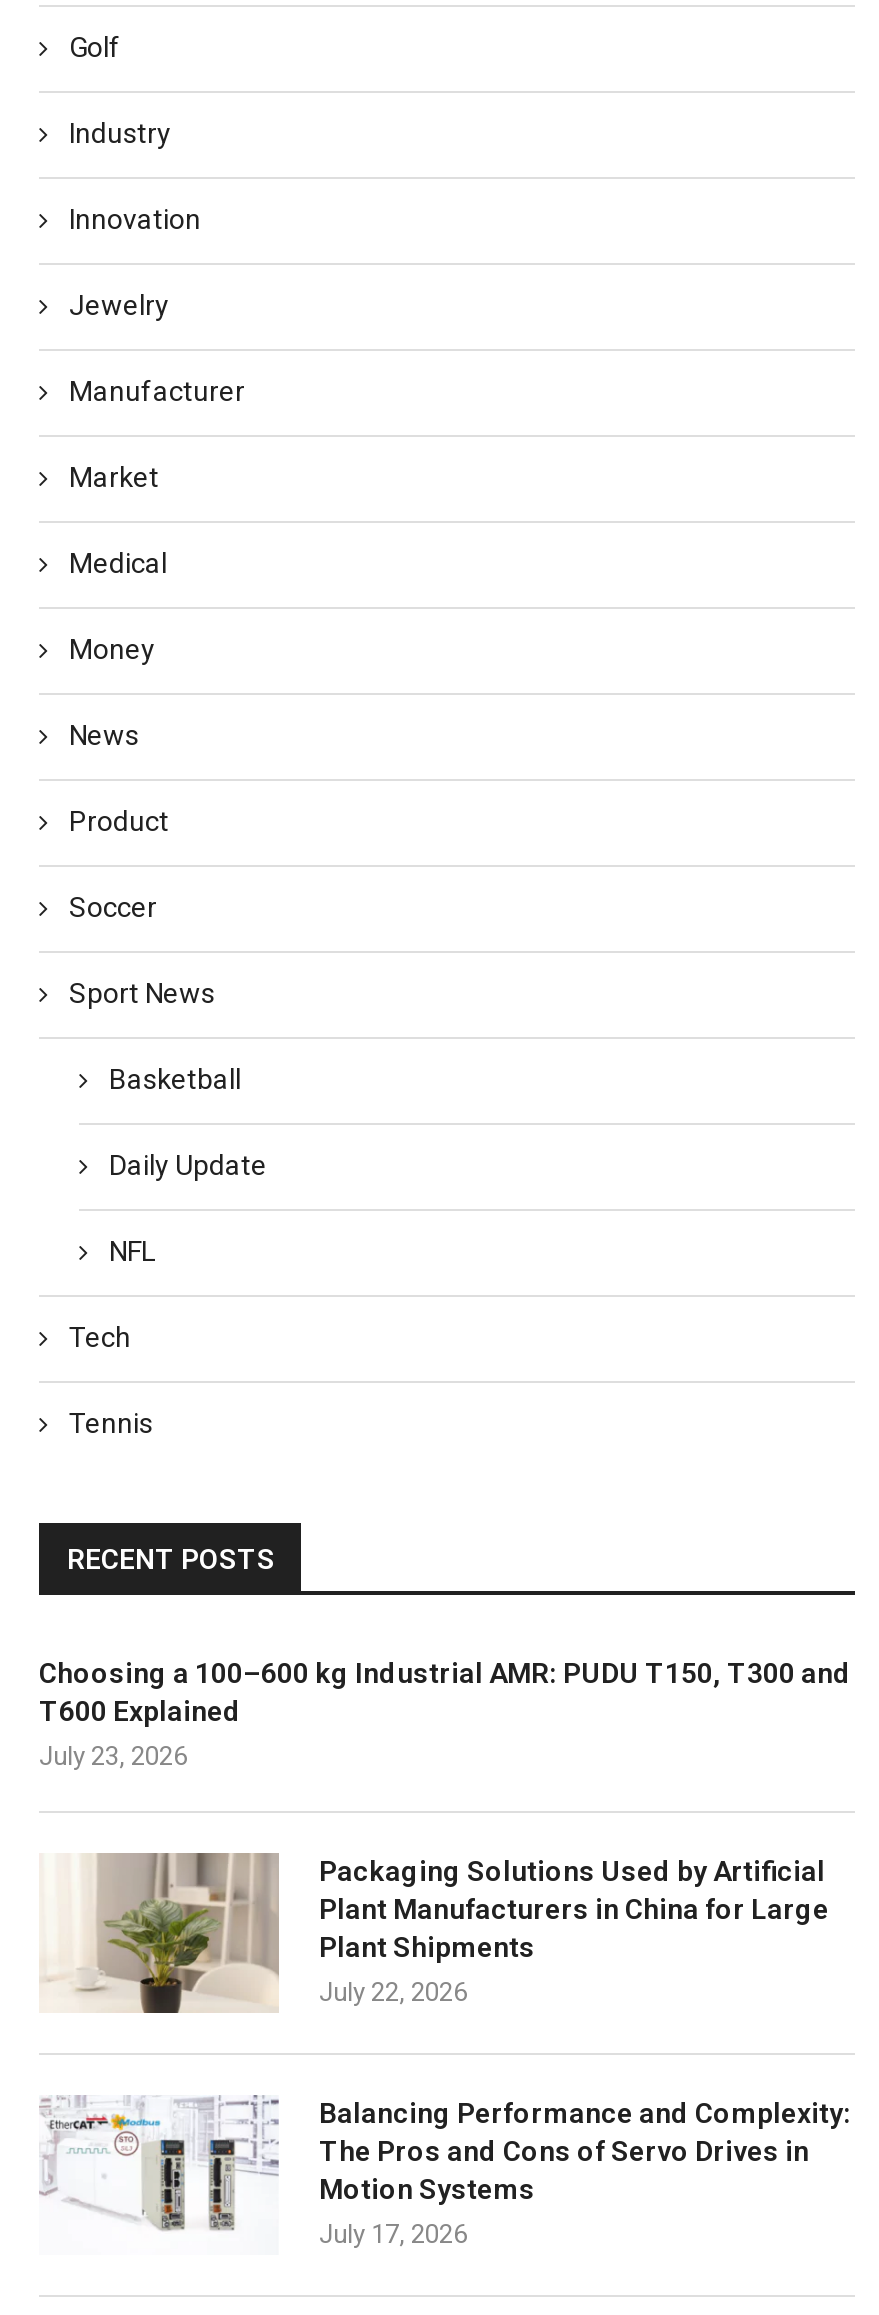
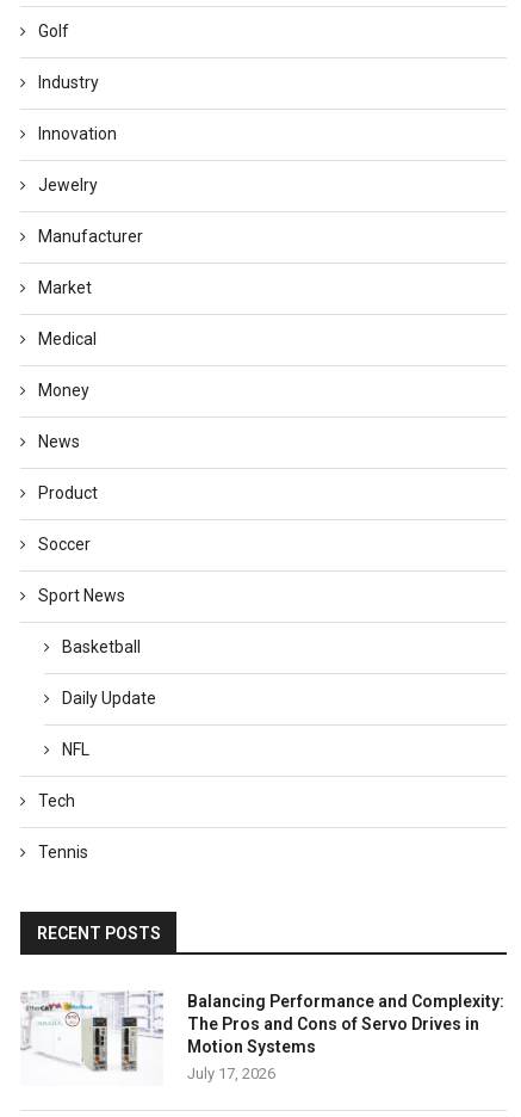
- Choosing a 100–600 kg Industrial AMR: PUDU T150, T300 and
- T600 Explained
- July 23, 2026

- [image]
- Packaging Solutions Used by Artificial
- Plant Manufacturers in China for Large
- Plant Shipments
- July 22, 2026
